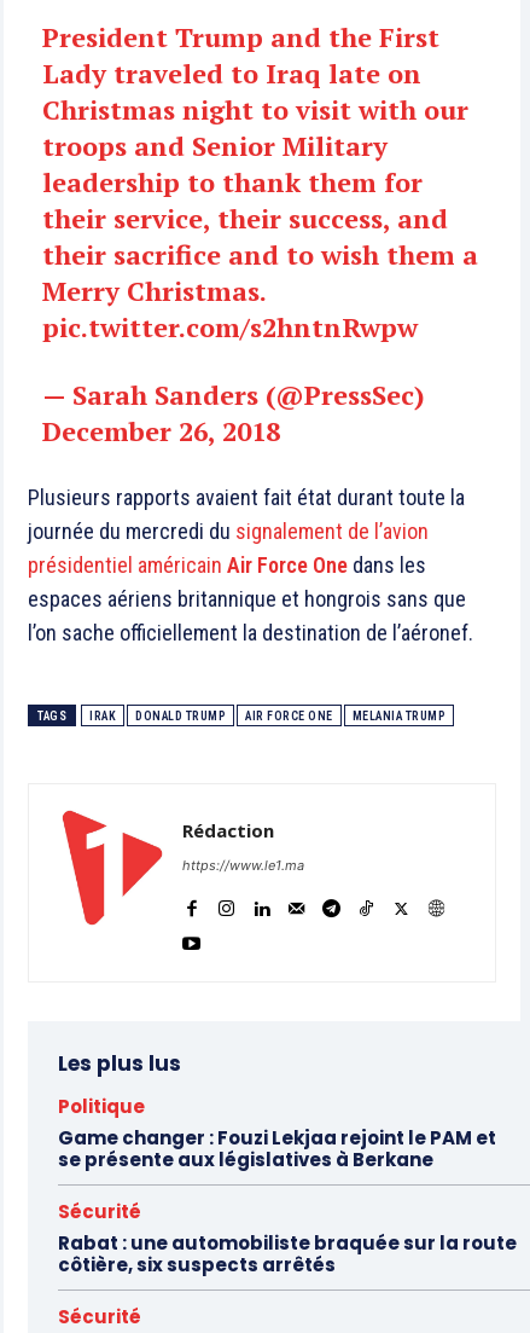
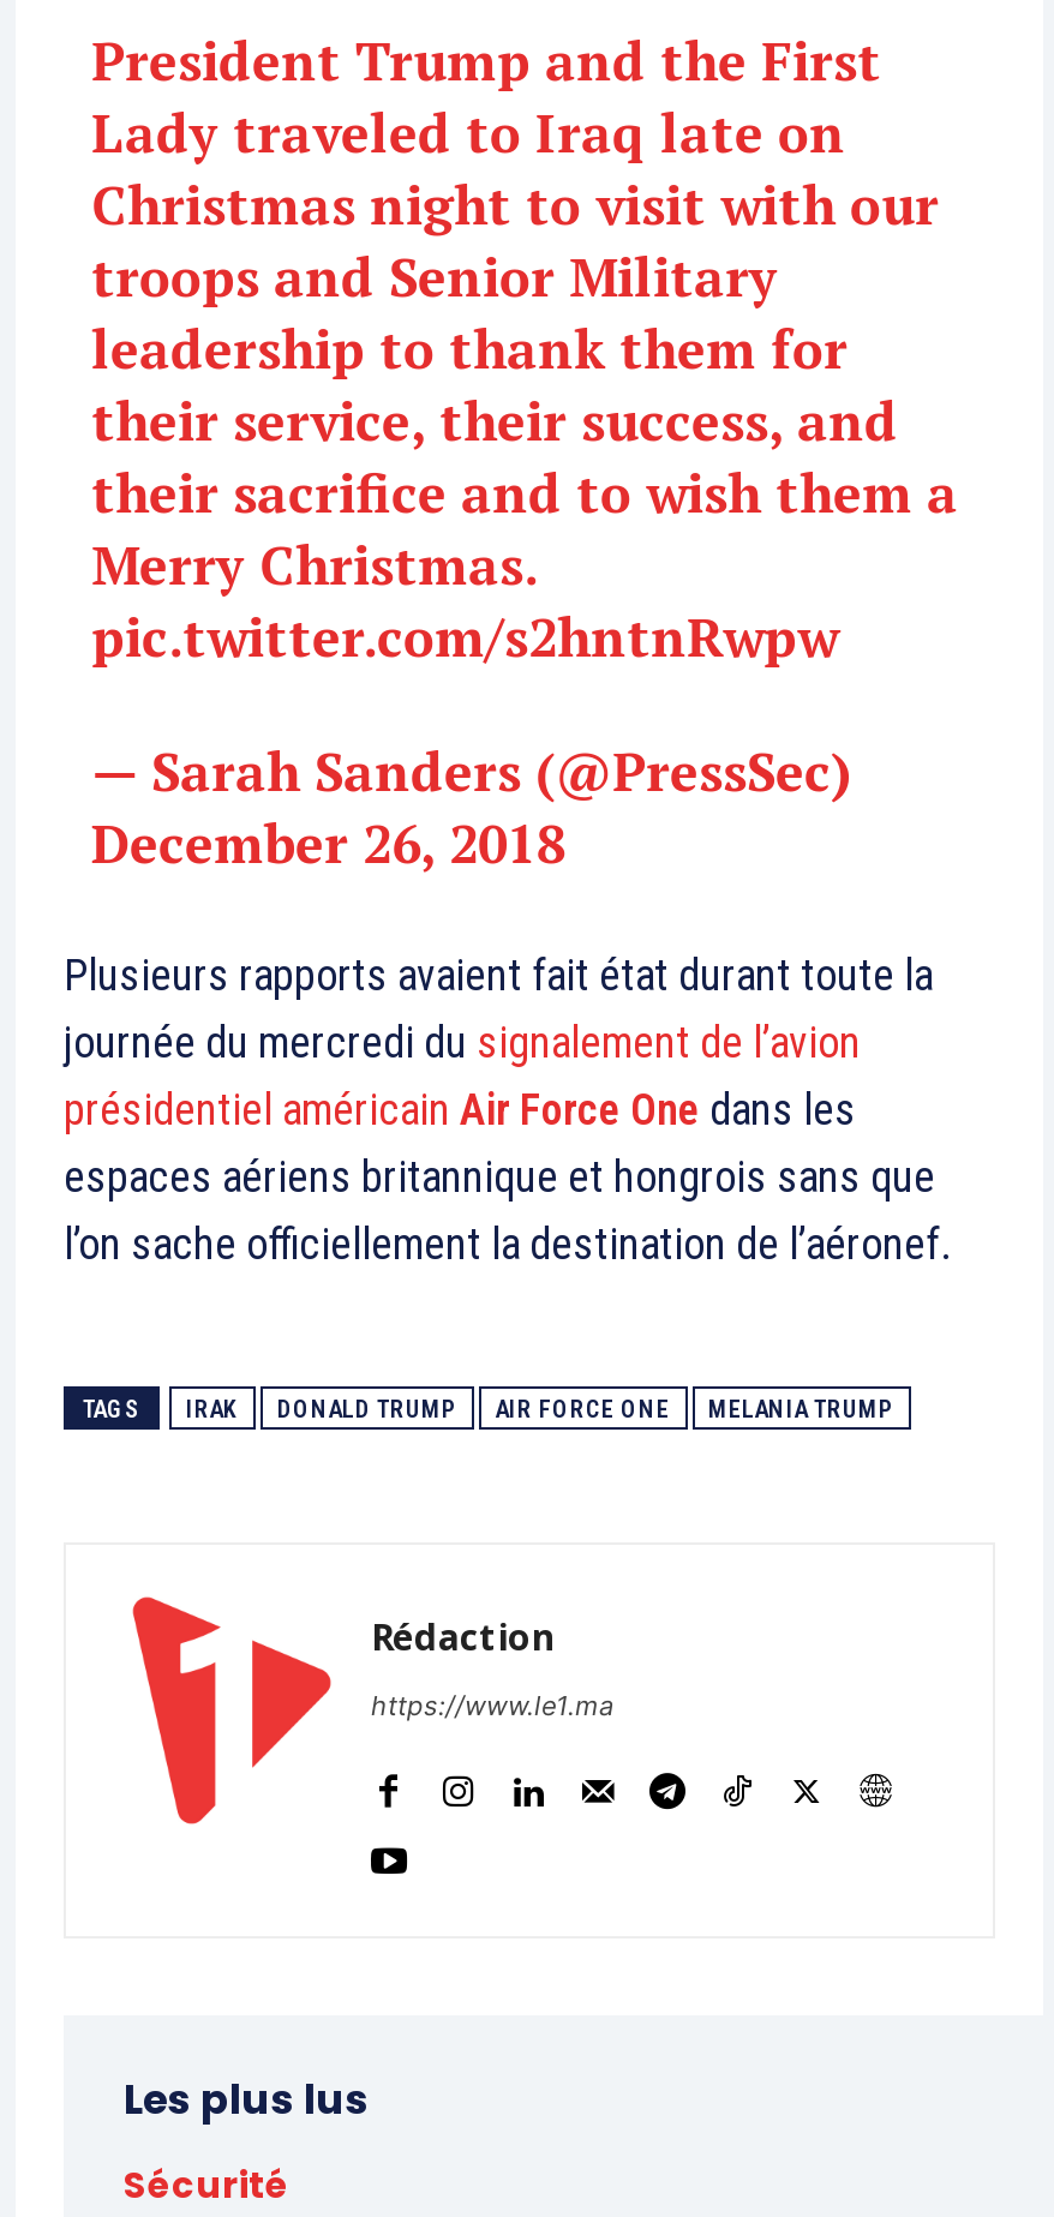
- Politique
- Game changer : Fouzi Lekjaa rejoint le PAM et
- se présente aux législatives à Berkane
- Sécurité
- Rabat : une automobiliste braquée sur la route
- côtière, six suspects arrêtés
